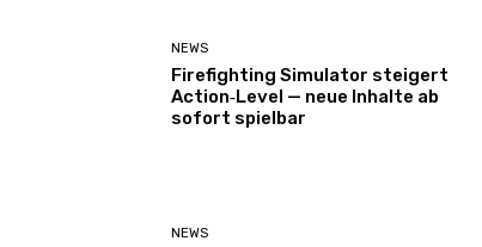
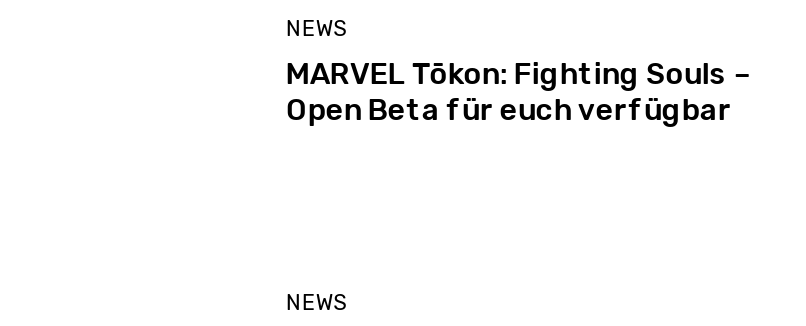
- Firefighting Simulator steigert
- Action‑Level — neue Inhalte ab
- sofort spielbar
+ MARVEL Tōkon: Fighting Souls –
+ Open Beta für euch verfügbar
